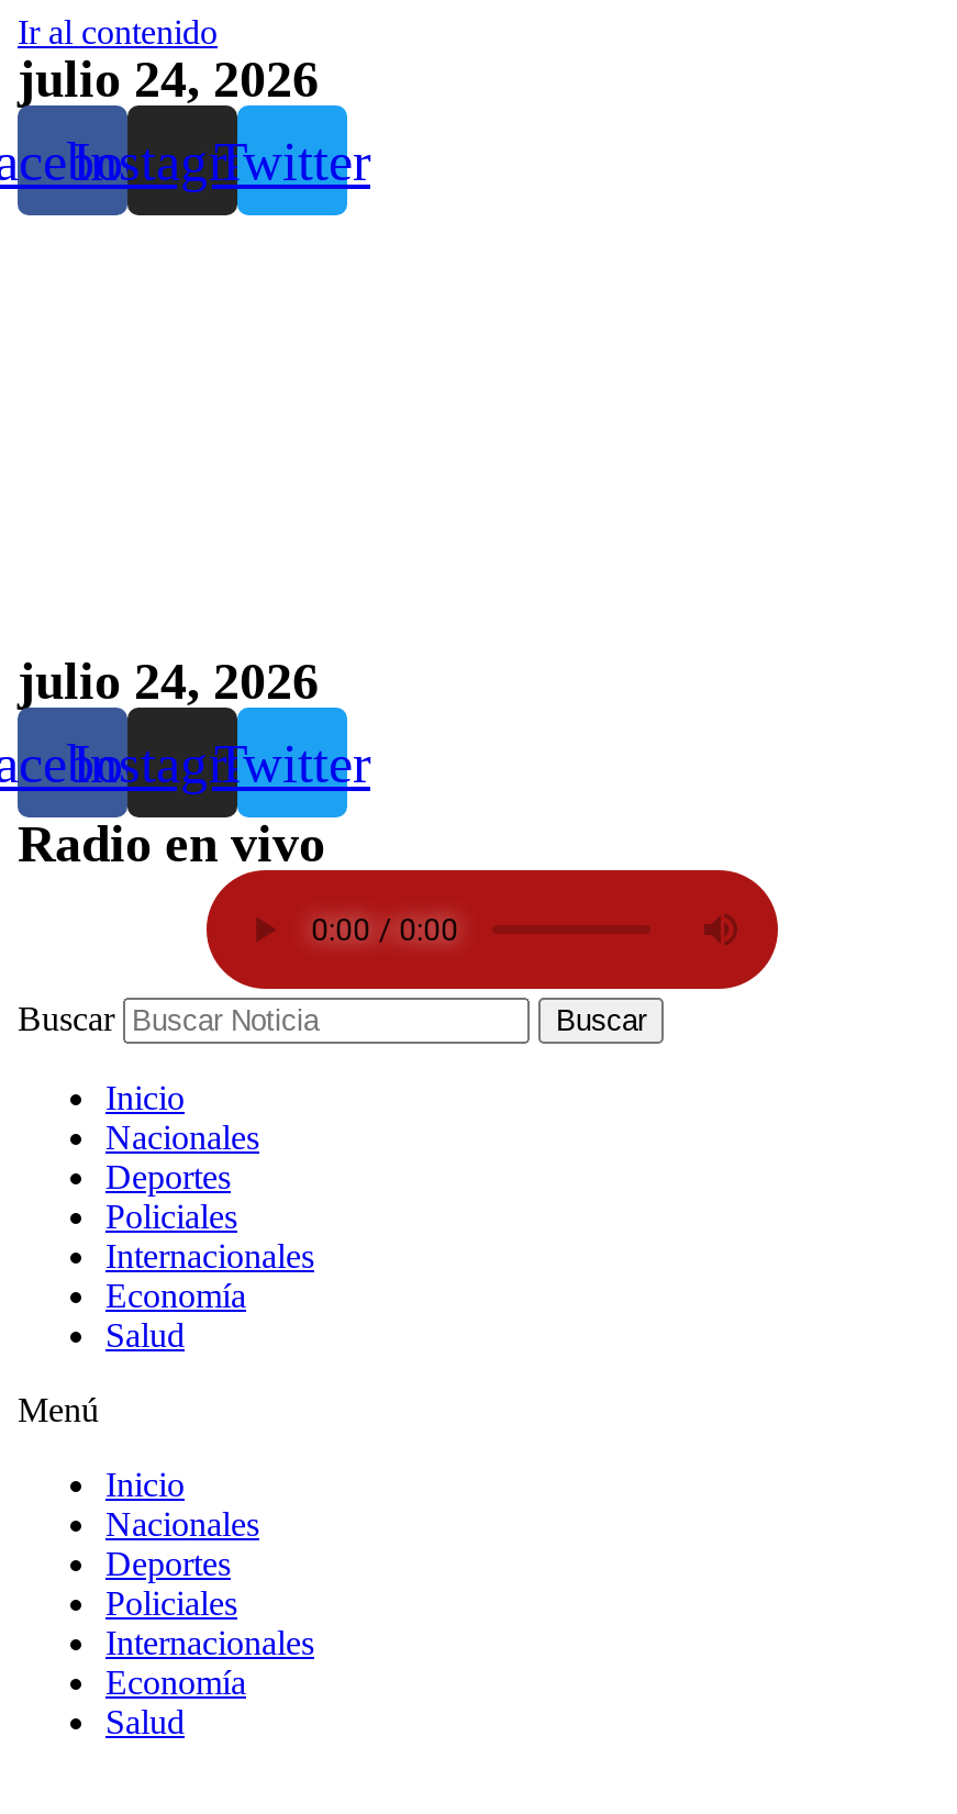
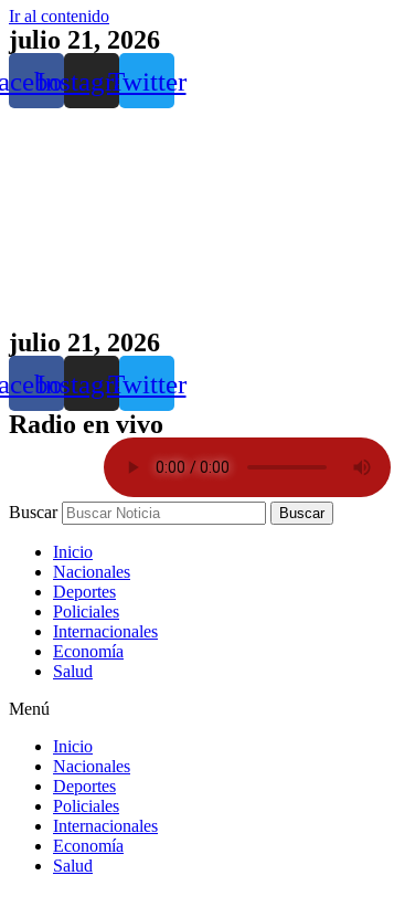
- julio 24, 2026
+ julio 21, 2026

- julio 24, 2026
+ julio 21, 2026
